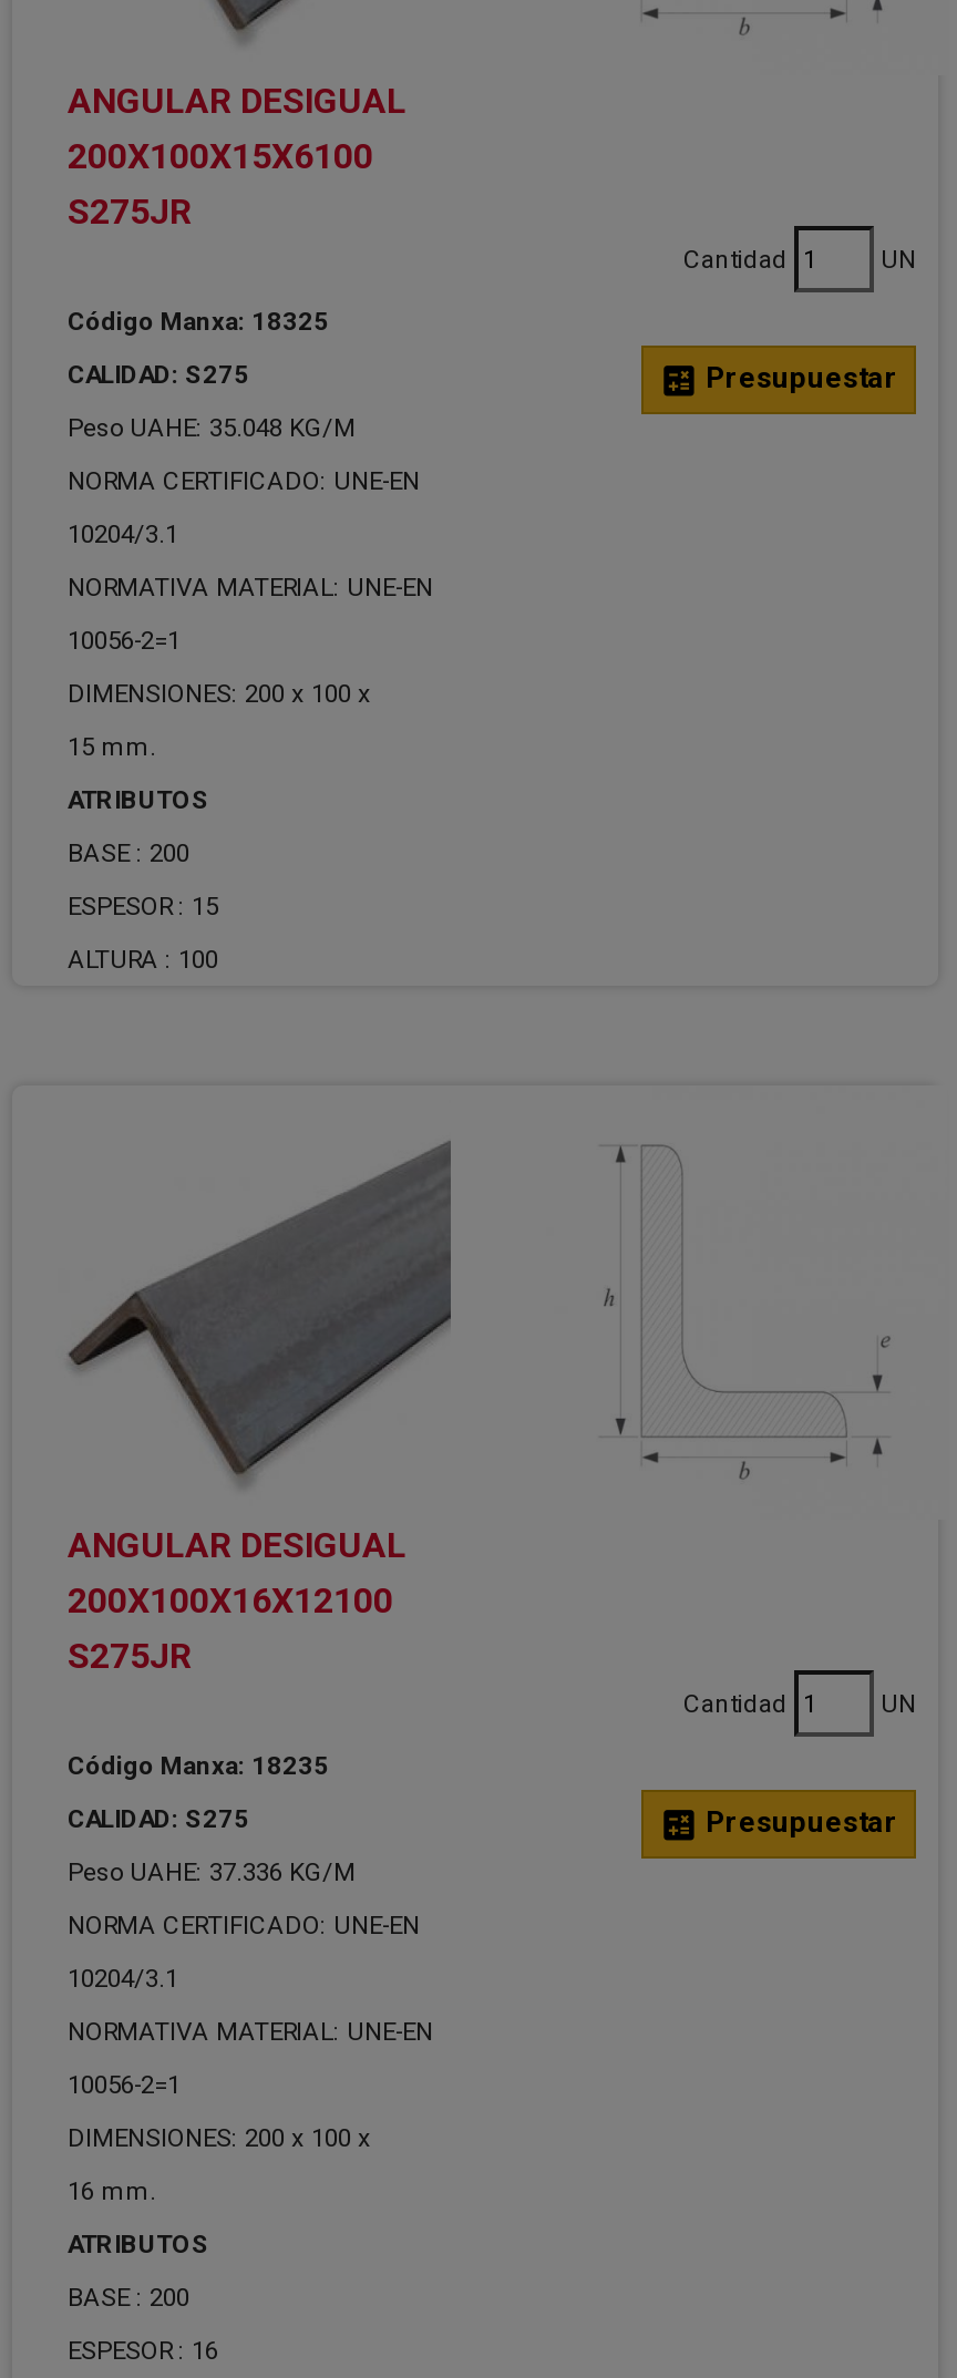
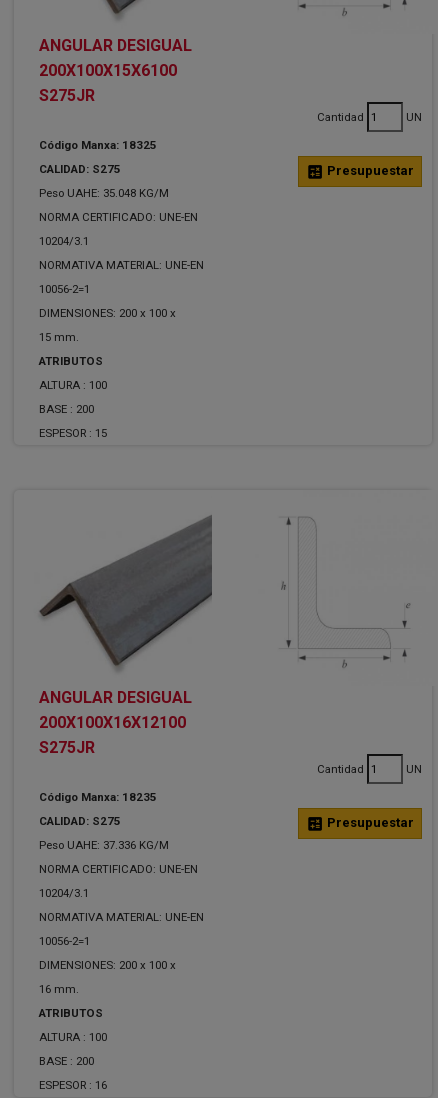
+ ALTURA : 100

- ALTURA : 100

+ ALTURA : 100
